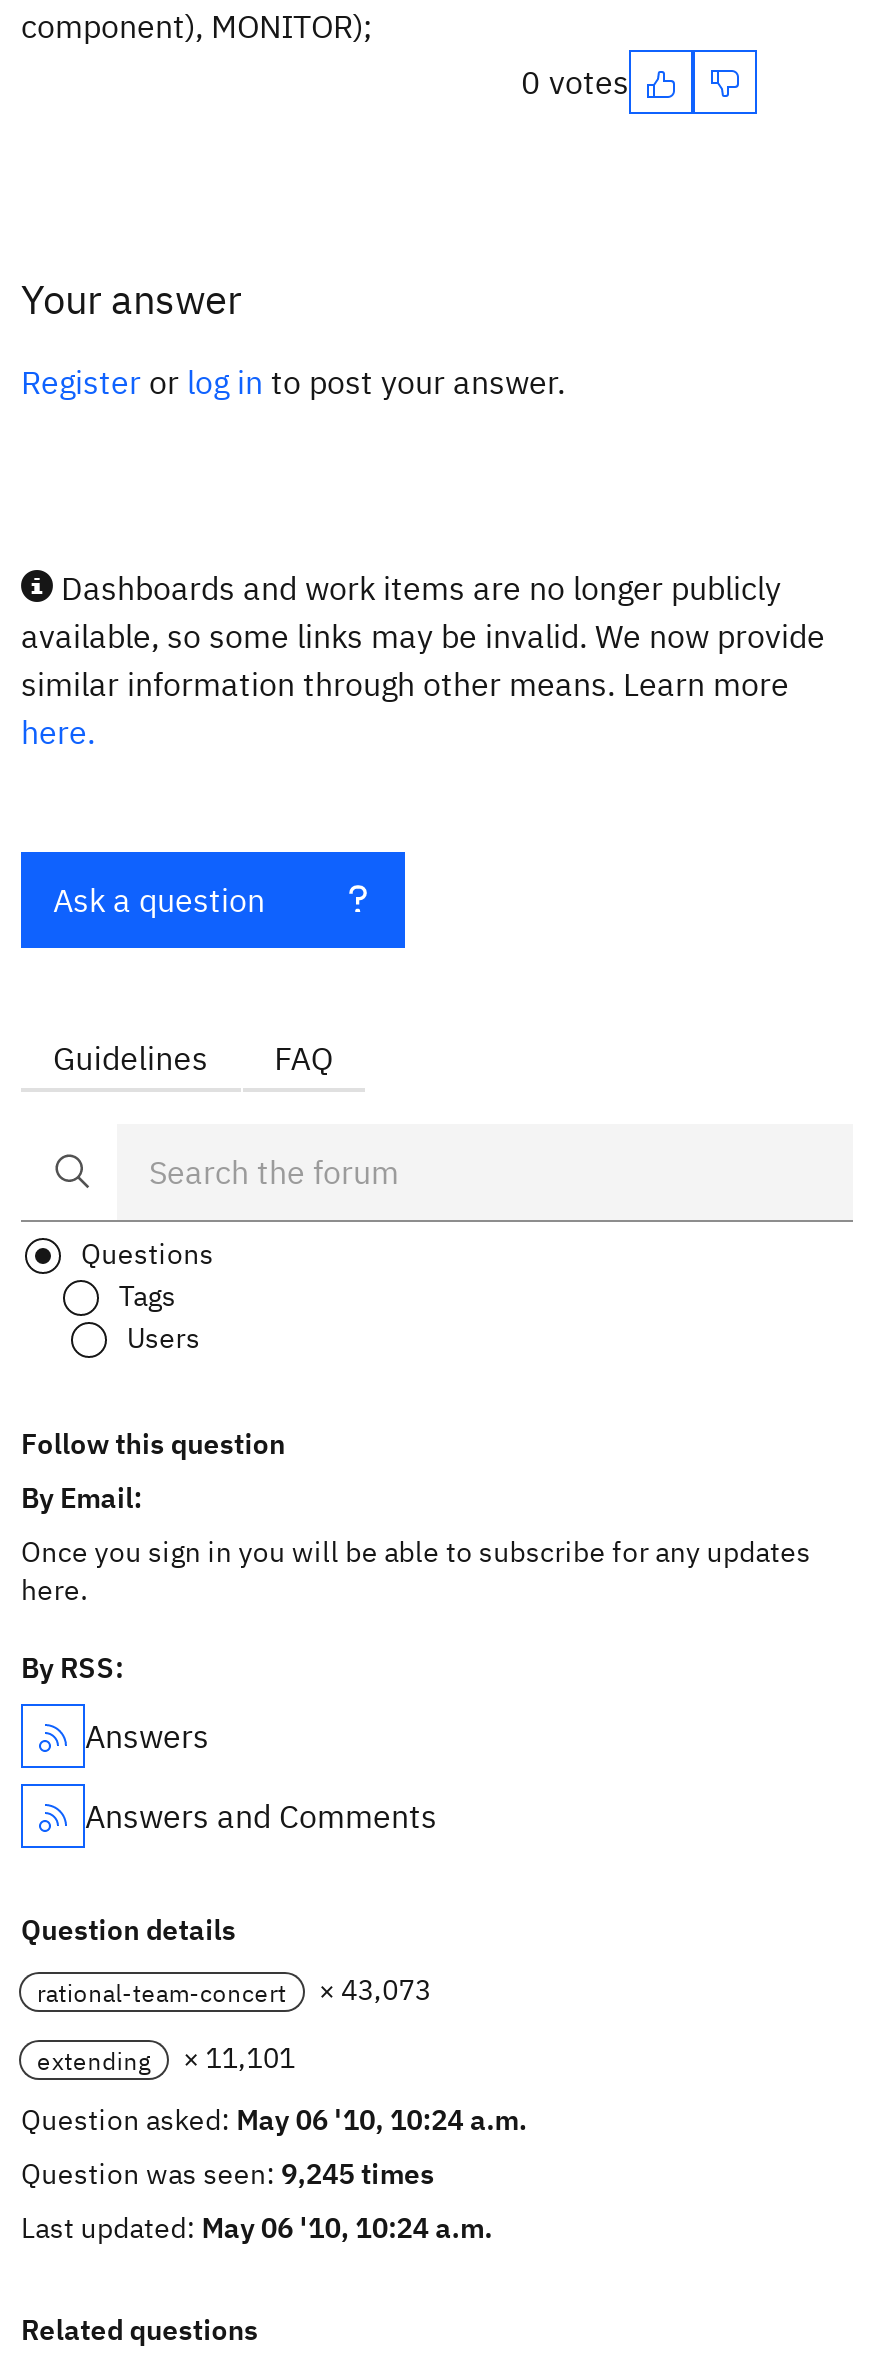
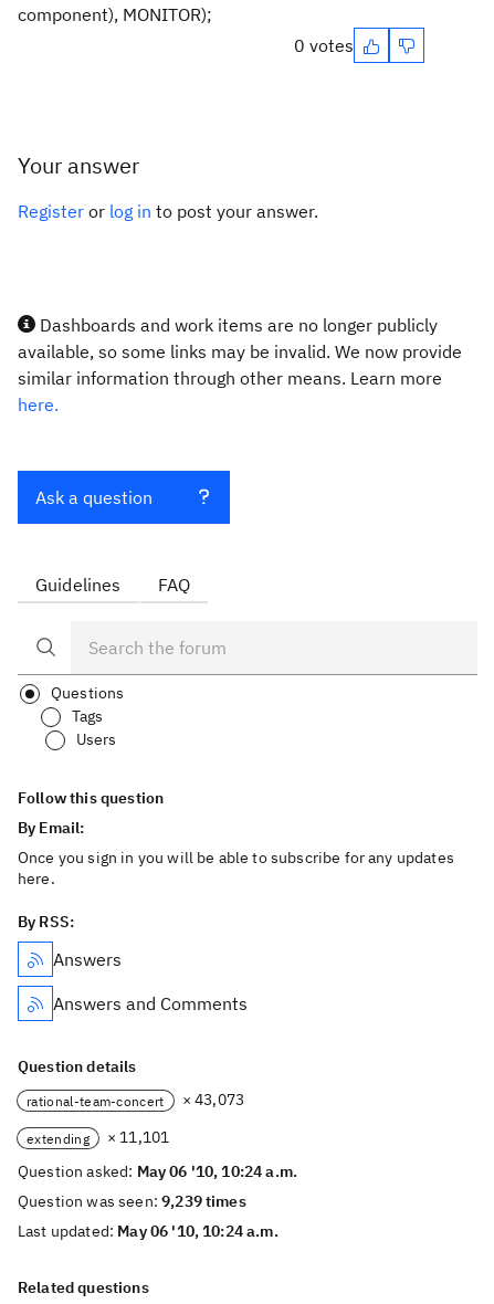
- Question was seen: 9,245 times
+ Question was seen: 9,239 times
